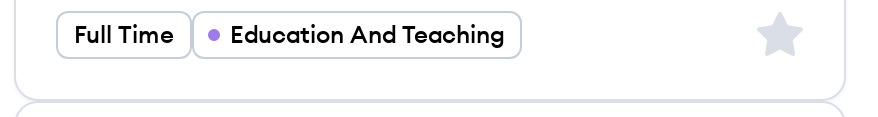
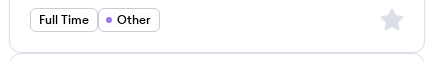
- Education And Teaching
+ Other
